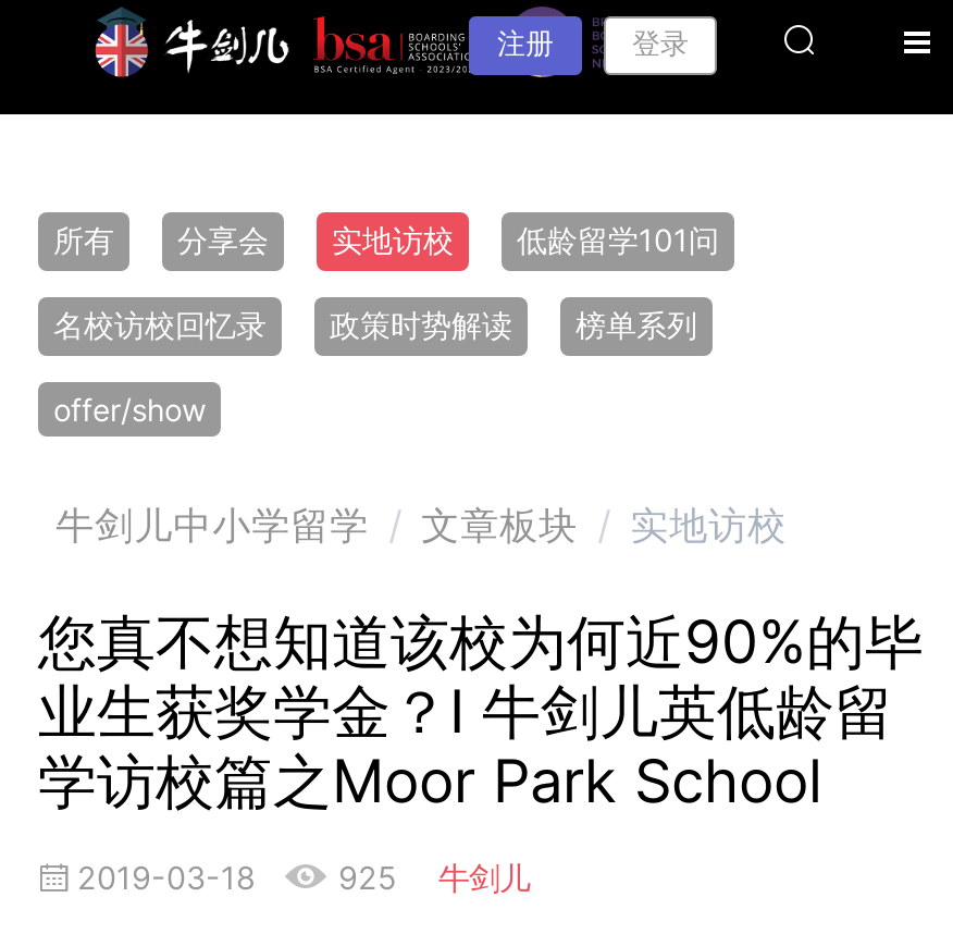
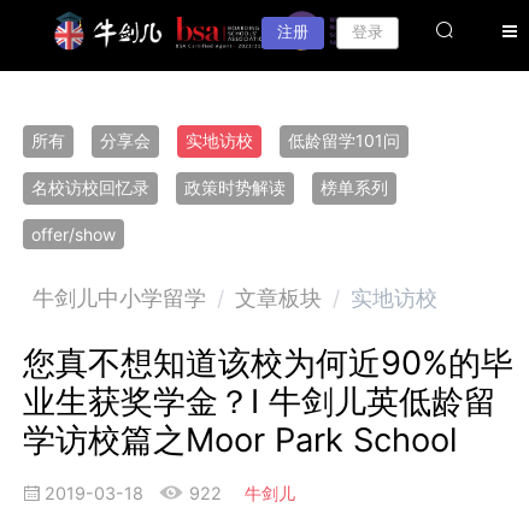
- 925
+ 922
